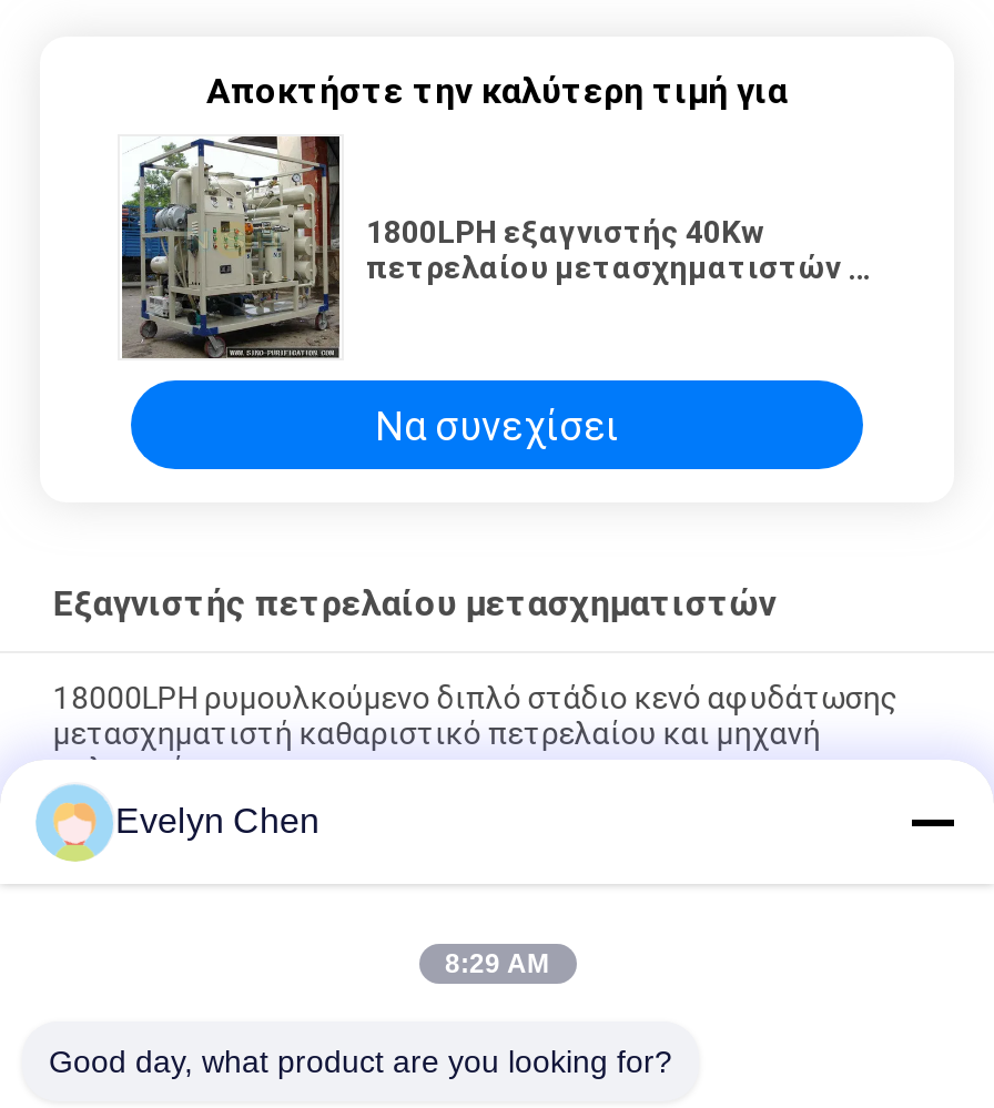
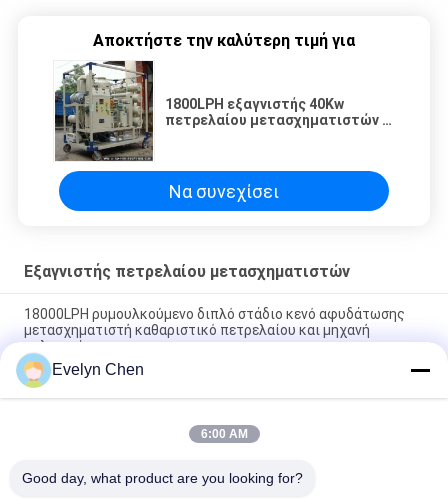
- 8:29 AM
+ 6:00 AM
